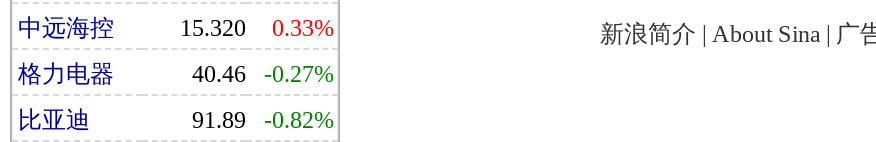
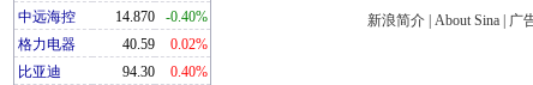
- 15.320
+ 14.870

- 0.33%
+ -0.40%

- 40.46
+ 40.59

- -0.27%
+ 0.02%

- 91.89
+ 94.30

- -0.82%
+ 0.40%
